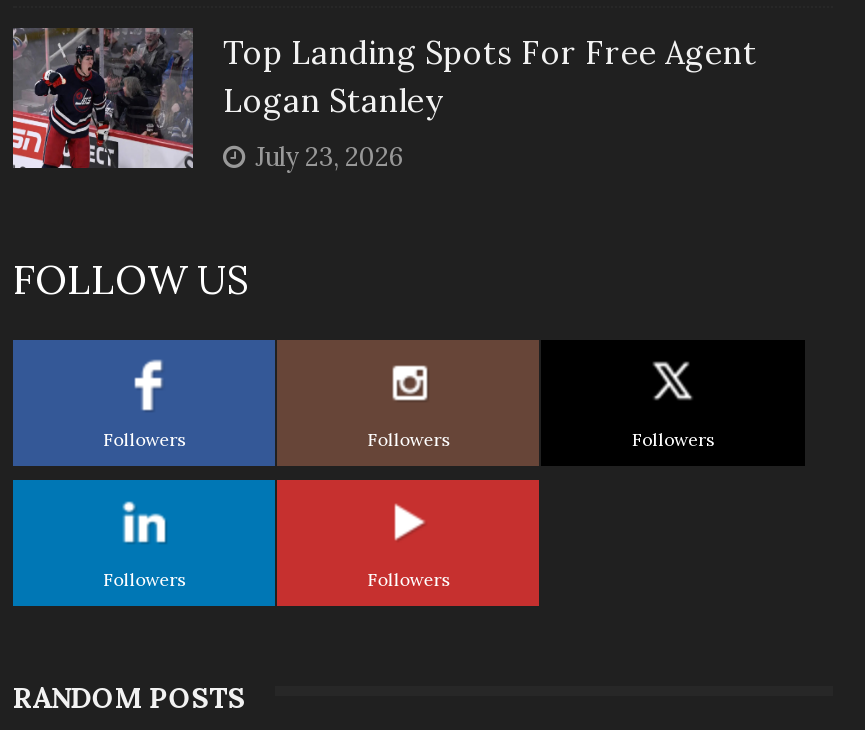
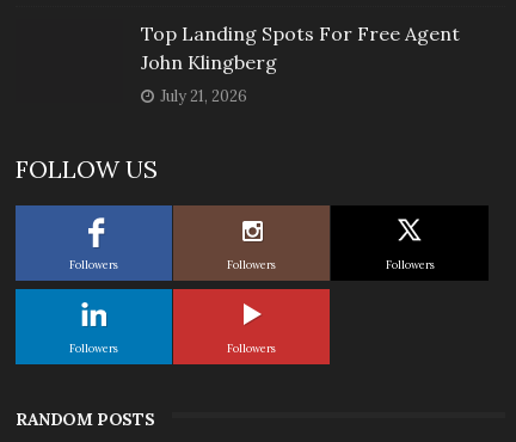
- [image]

- Logan Stanley
+ John Klingberg

- July 23, 2026
+ July 21, 2026
